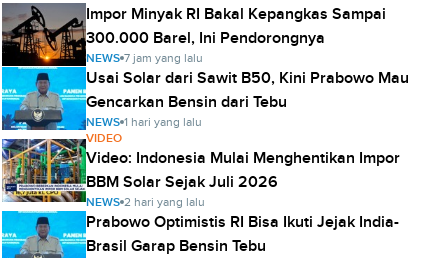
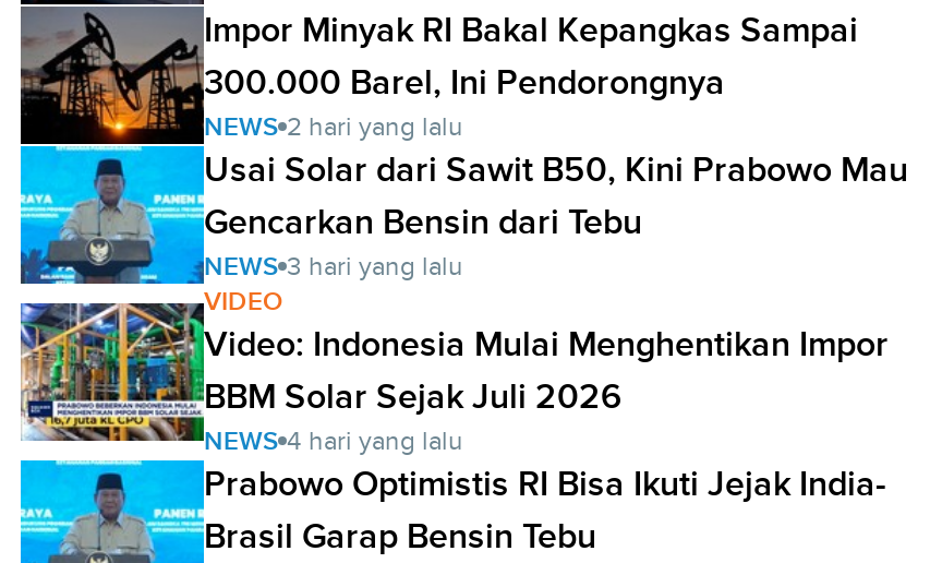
- NEWS 7 jam yang lalu

- NEWS 1 hari yang lalu
+ NEWS 3 hari yang lalu

moved up: NEWS 2 hari yang lalu

+ NEWS 4 hari yang lalu
